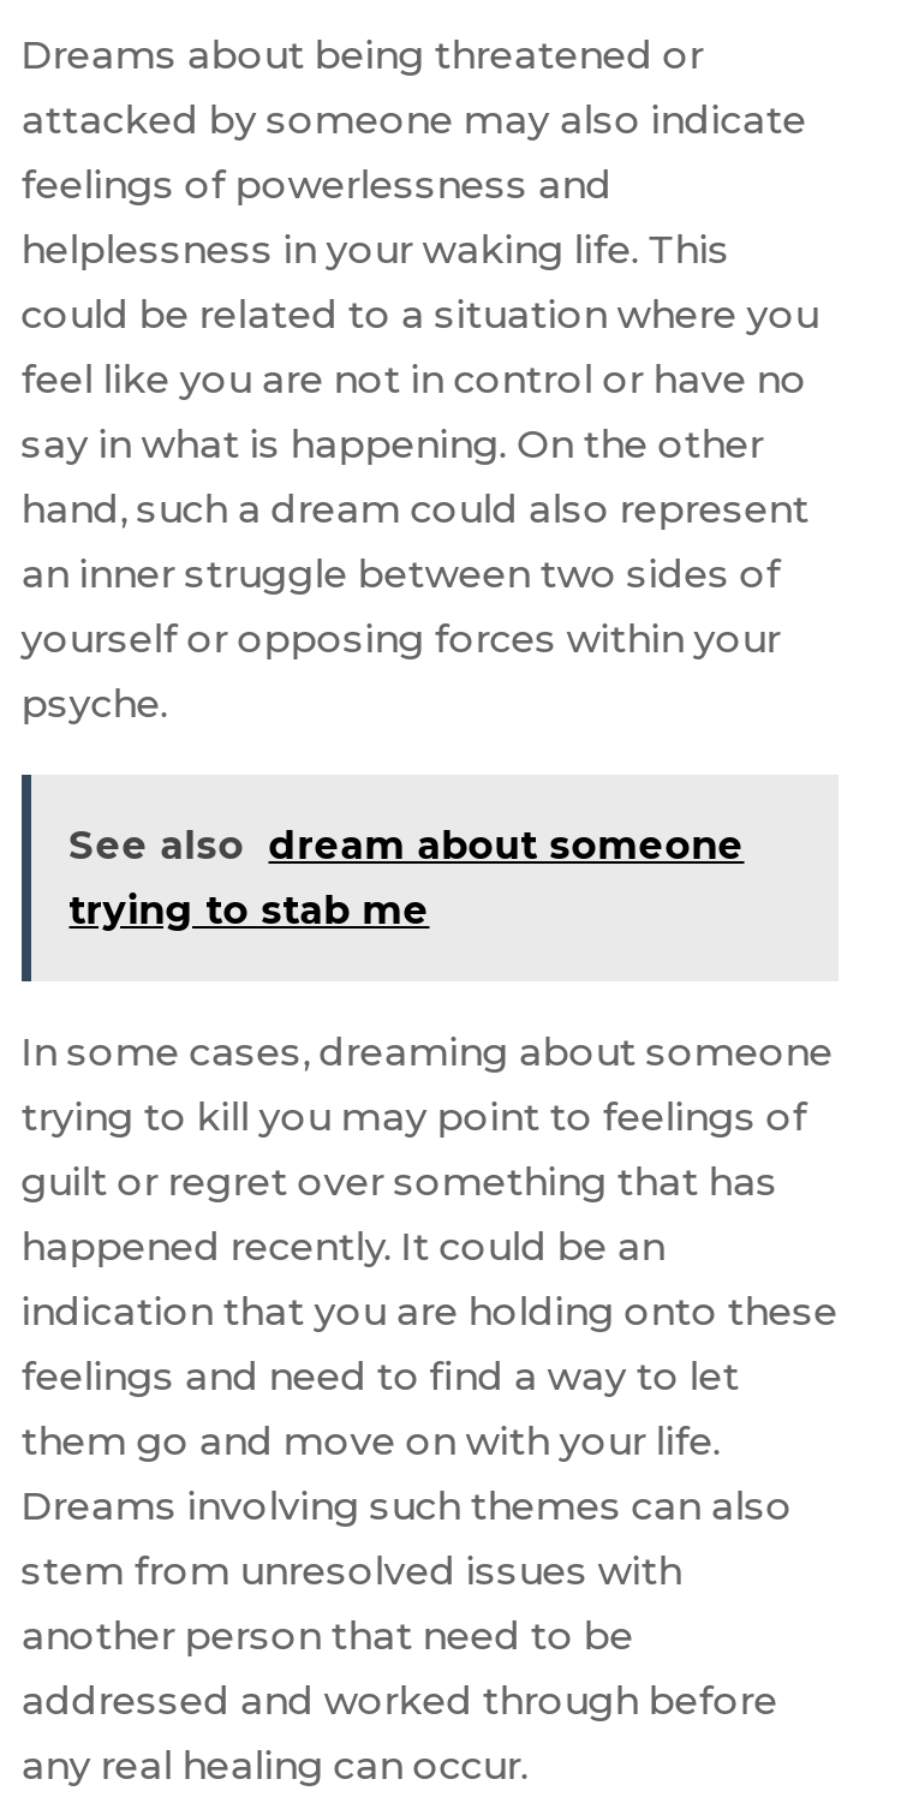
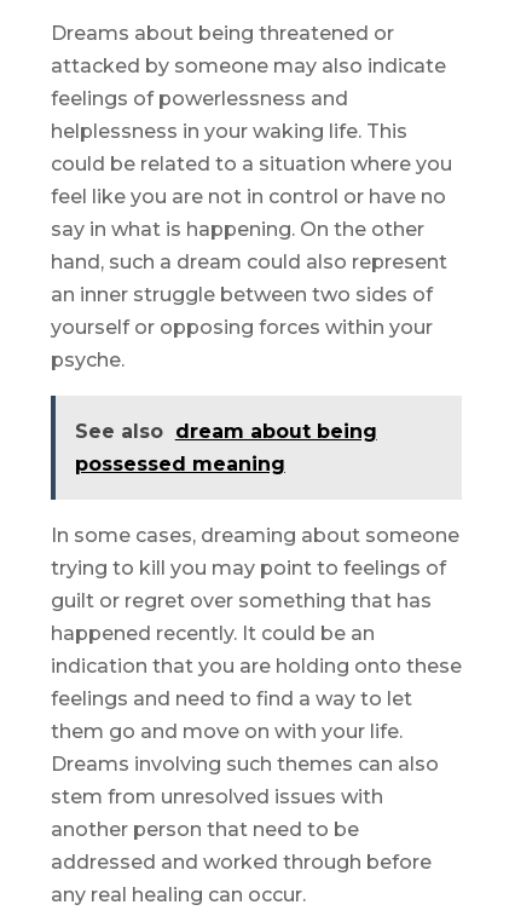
- See also dream about someone
- trying to stab me
+ See also dream about being
+ possessed meaning
